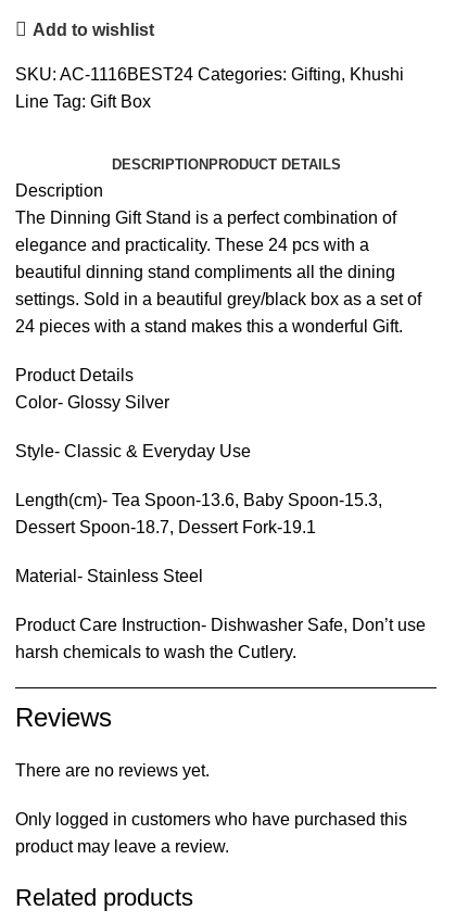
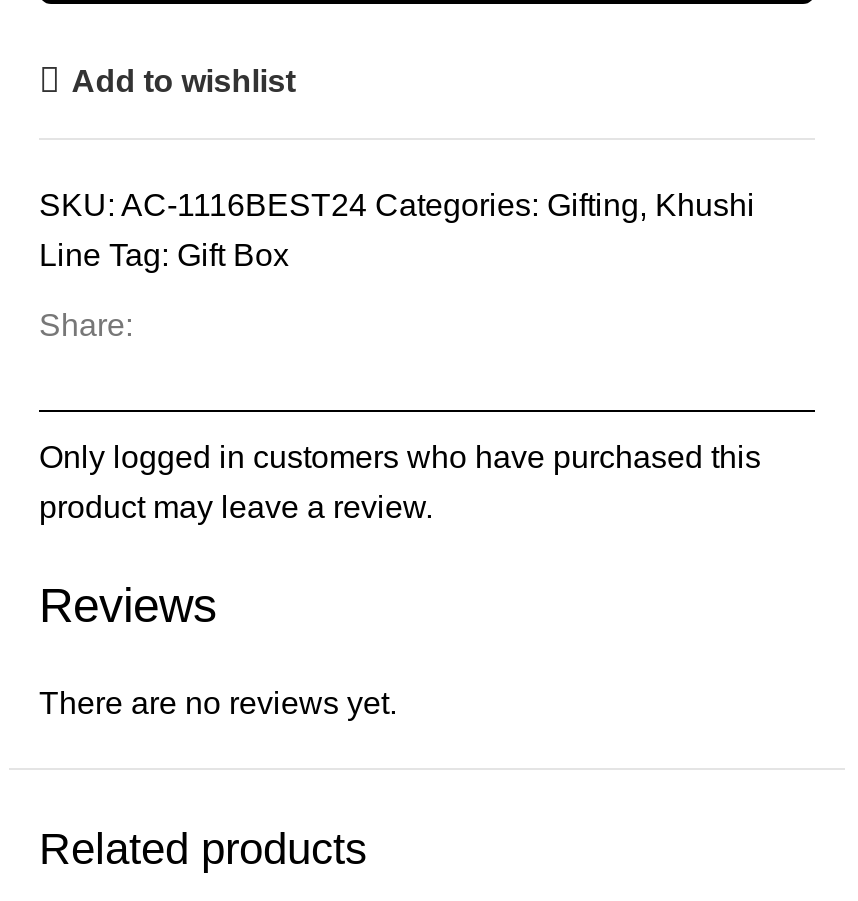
moved down: SKU: AC-1116BEST24 Categories: Gifting, Khushi | Line Tag: Gift Box

- DESCRIPTIONPRODUCT DETAILS
- Description
- The Dinning Gift Stand is a perfect combination of
- elegance and practicality. These 24 pcs with a
- beautiful dinning stand compliments all the dining
- settings. Sold in a beautiful grey/black box as a set of
- 24 pieces with a stand makes this a wonderful Gift.
- Product Details
- Color- Glossy Silver
- Style- Classic & Everyday Use
- Length(cm)- Tea Spoon-13.6, Baby Spoon-15.3,
- Dessert Spoon-18.7, Dessert Fork-19.1
- Material- Stainless Steel
- Product Care Instruction- Dishwasher Safe, Don’t use
- harsh chemicals to wash the Cutlery.
+ Share:

moved up: Only logged in customers who have purchased this | product may leave a review.
